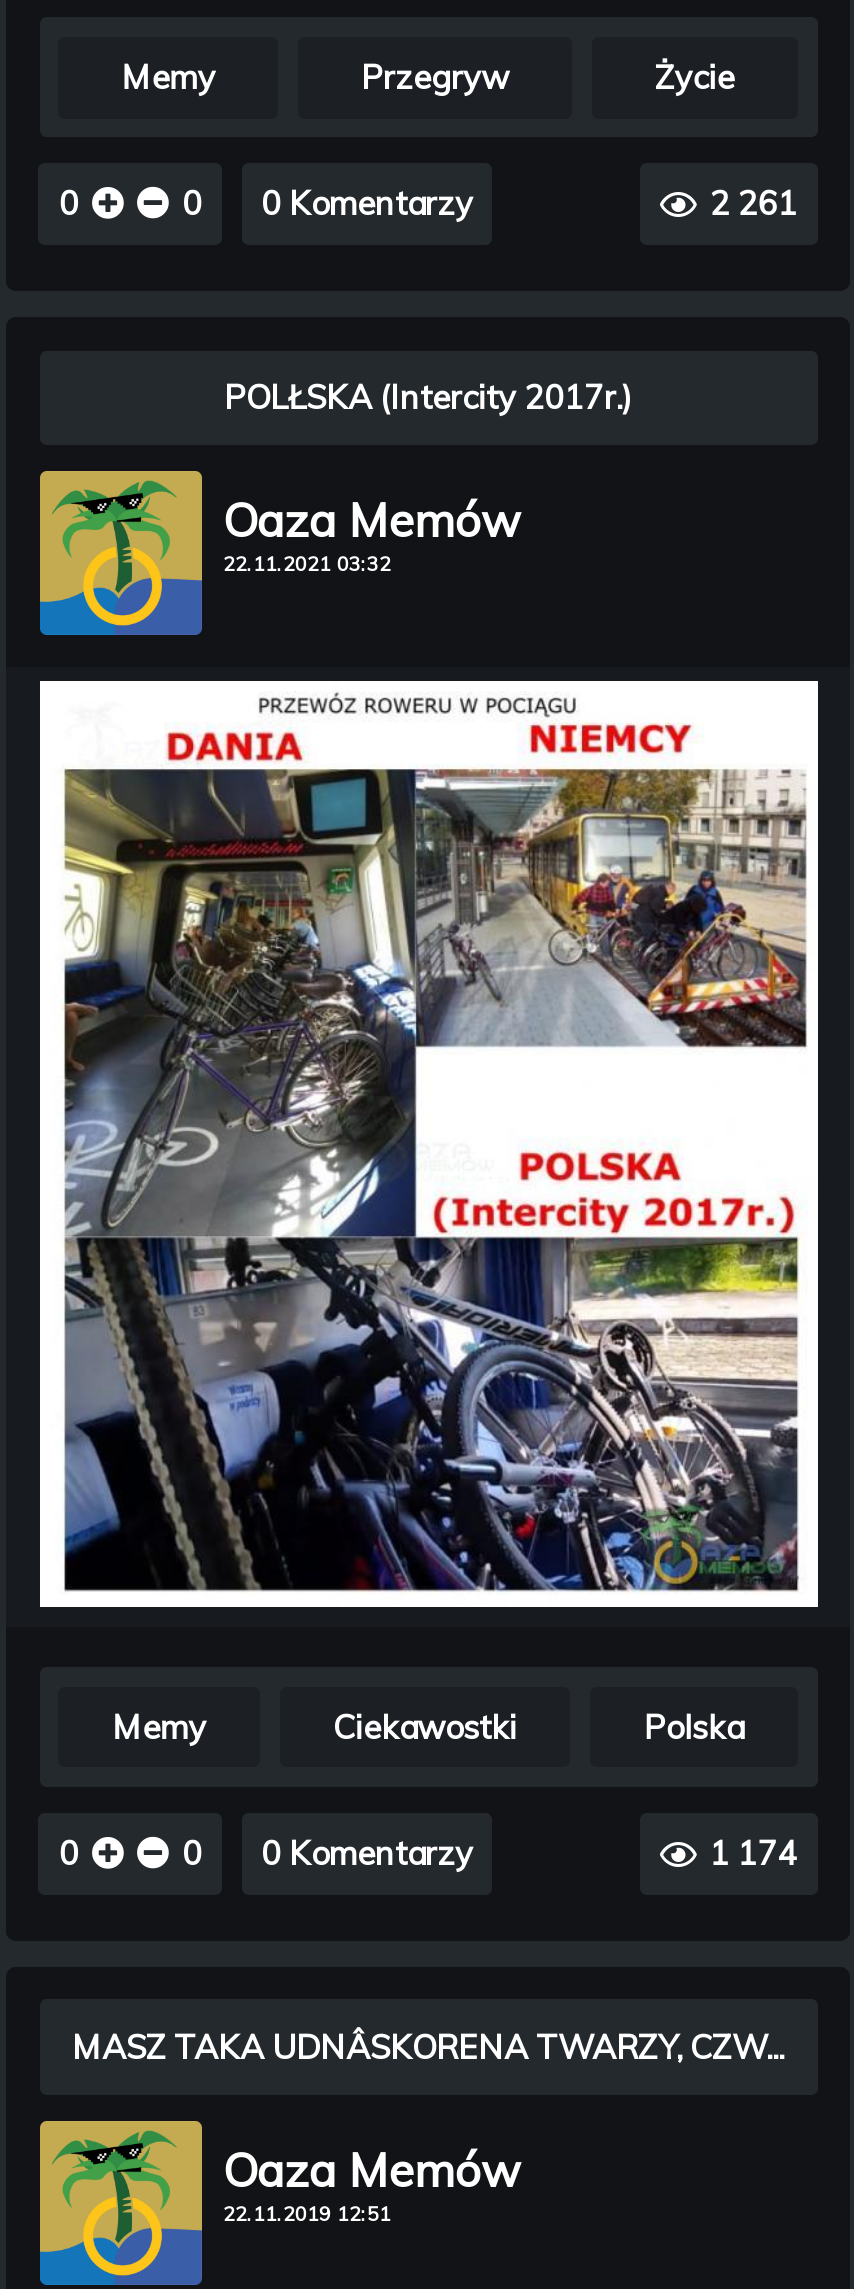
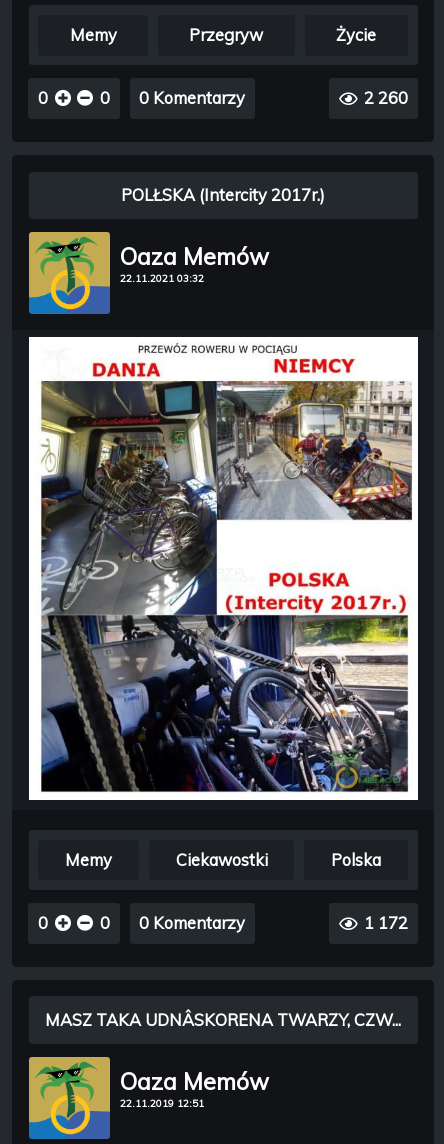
- 2 261
+ 2 260

- 1 174
+ 1 172
